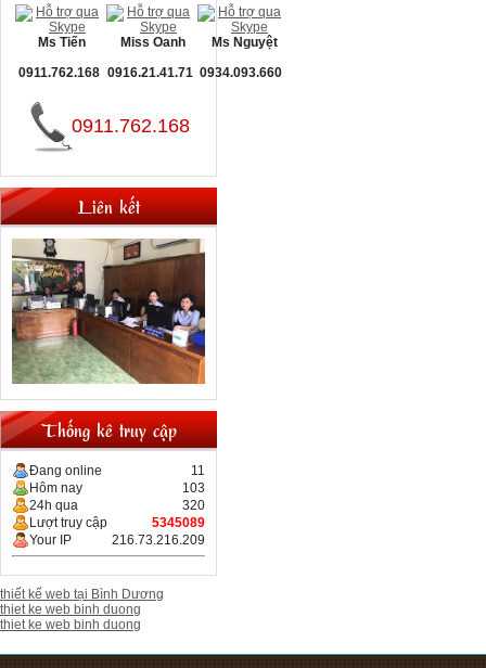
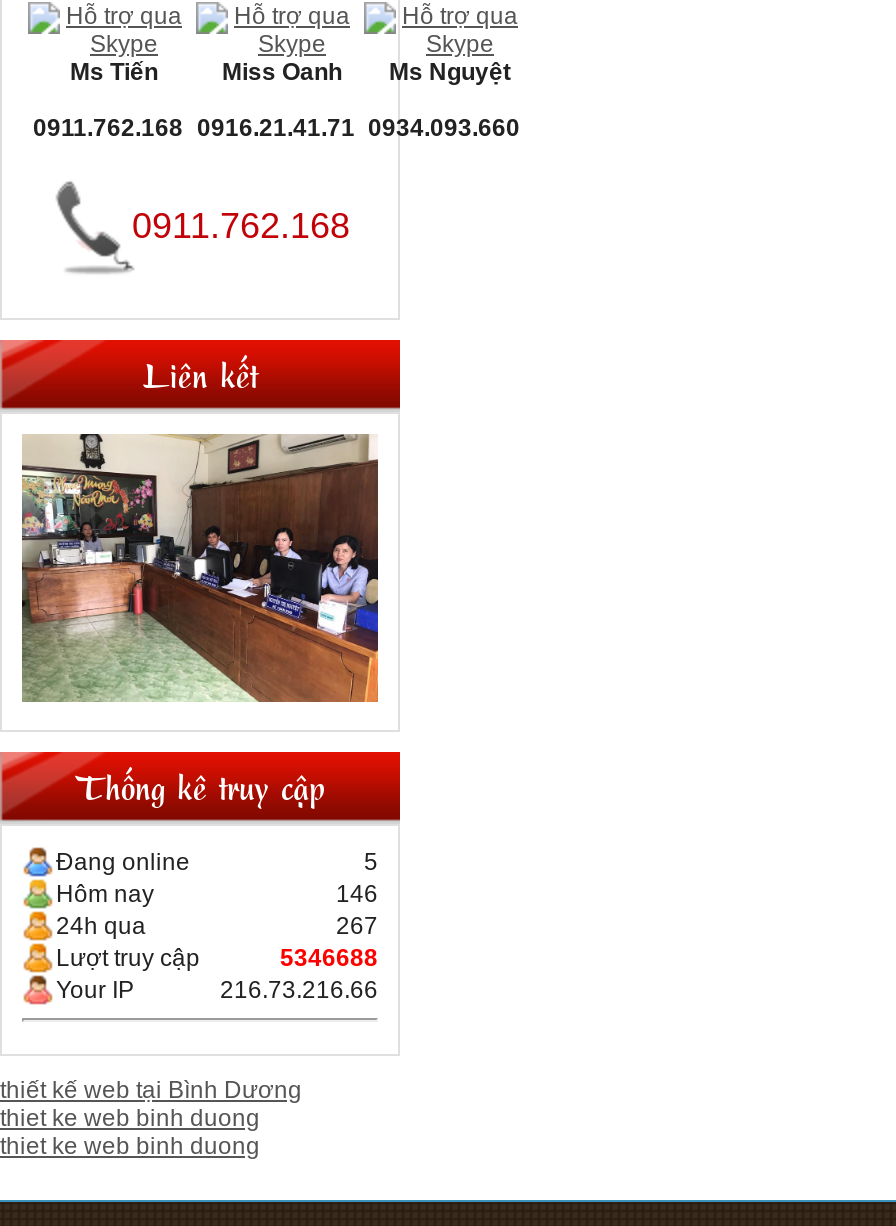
- 11
+ 5

- 103
+ 146

- 320
+ 267

- 5345089
+ 5346688

- 216.73.216.209
+ 216.73.216.66
